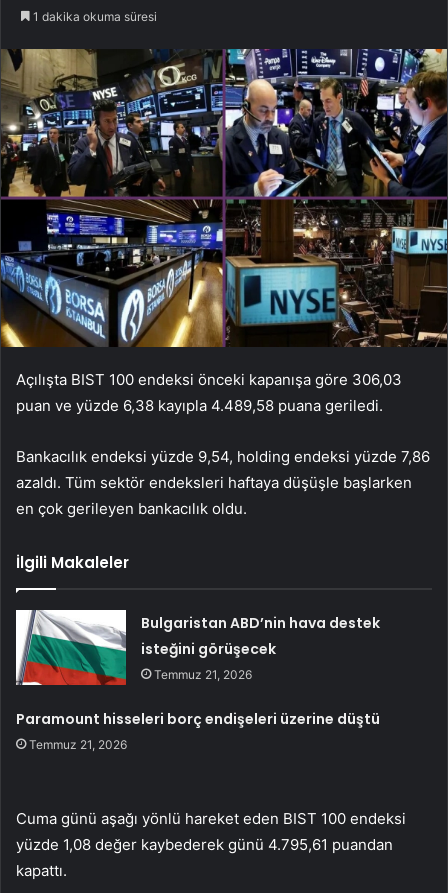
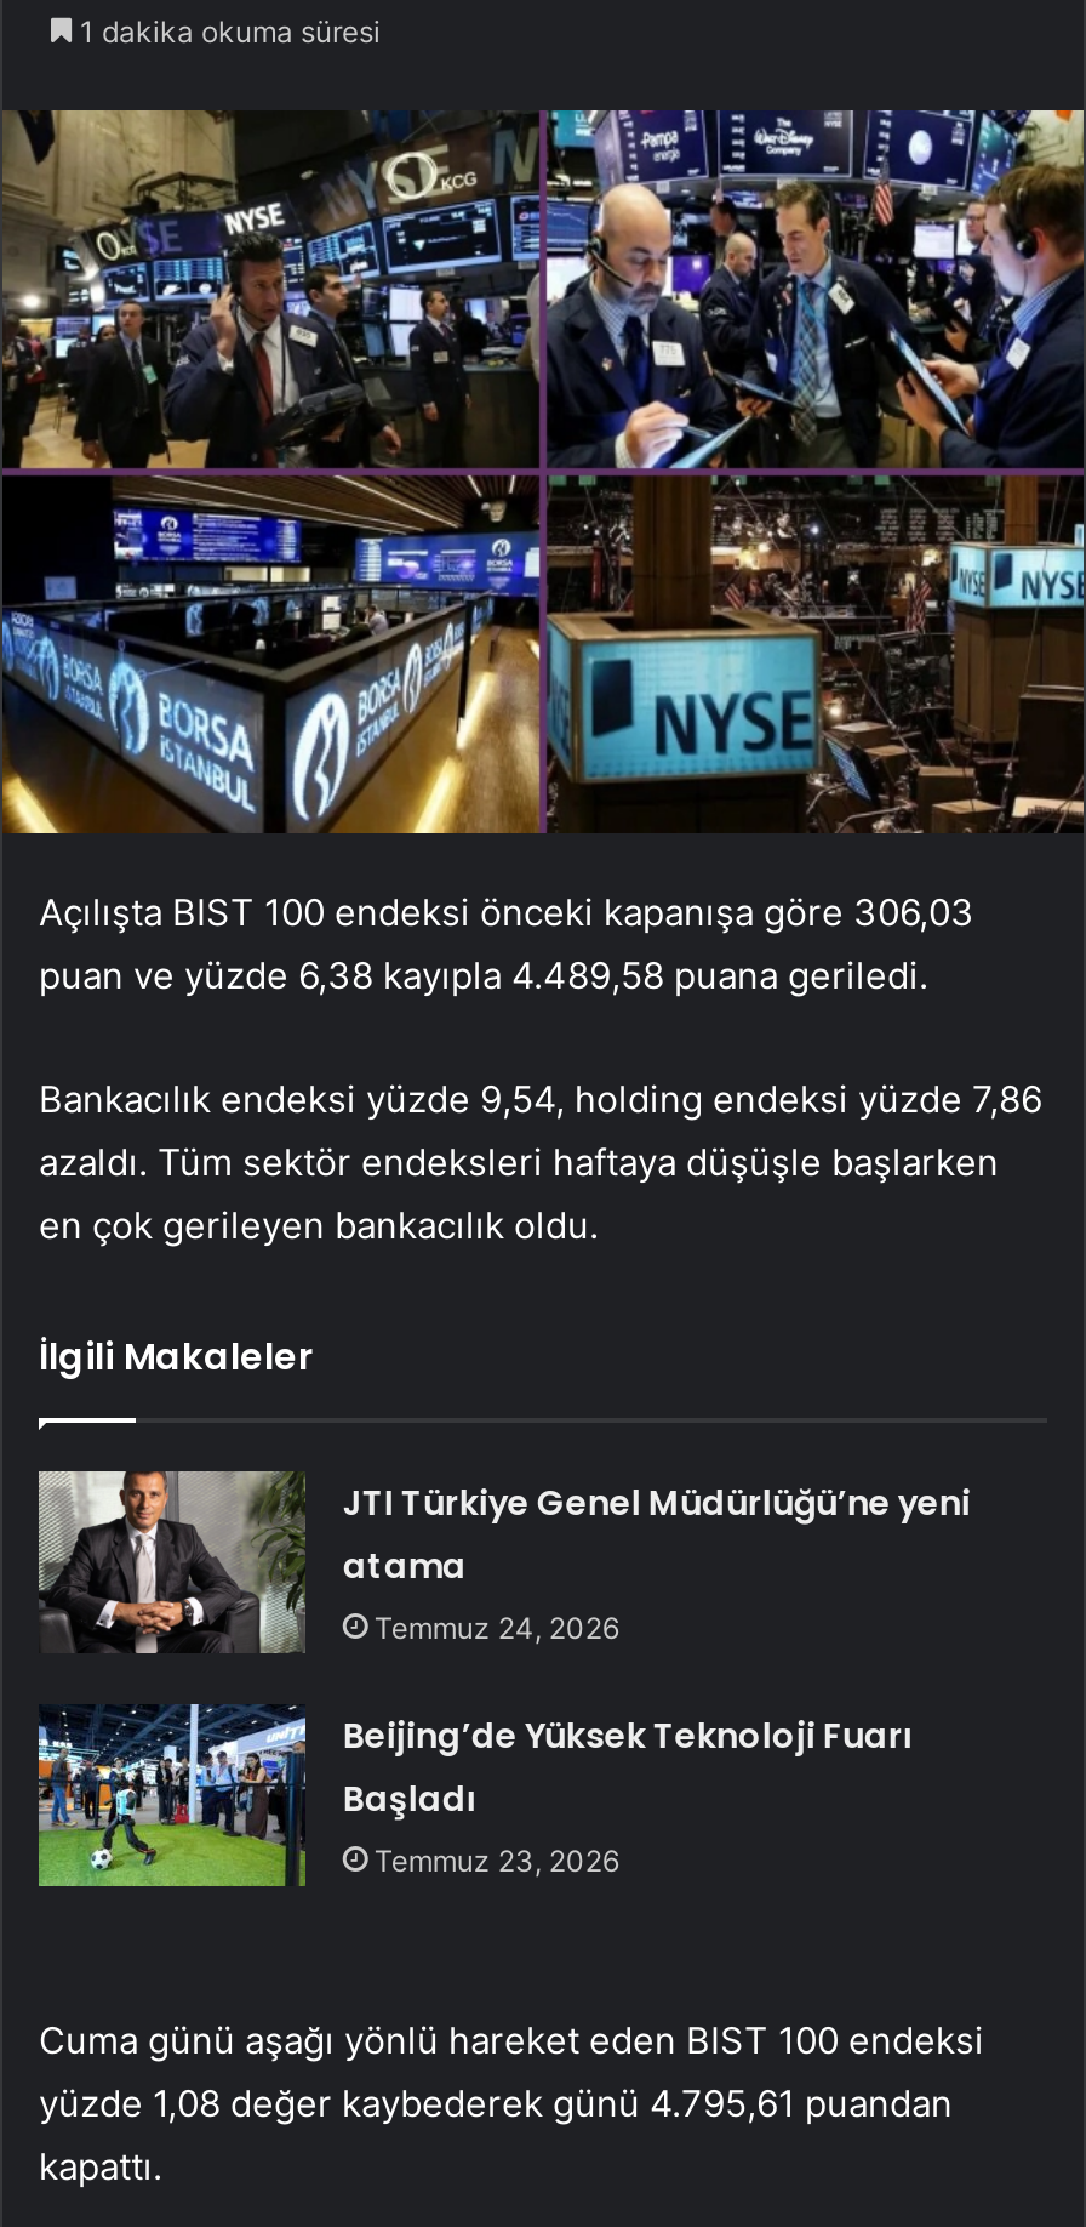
- [image]
- Bulgaristan ABD’nin hava destek
- isteğini görüşecek
- Temmuz 21, 2026
+ [image]
+ JTI Türkiye Genel Müdürlüğü’ne yeni
+ atama
+ Temmuz 24, 2026

- Paramount hisseleri borç endişeleri üzerine düştü
- Temmuz 21, 2026
+ Beijing’de Yüksek Teknoloji Fuarı
+ Başladı
+ Temmuz 23, 2026
